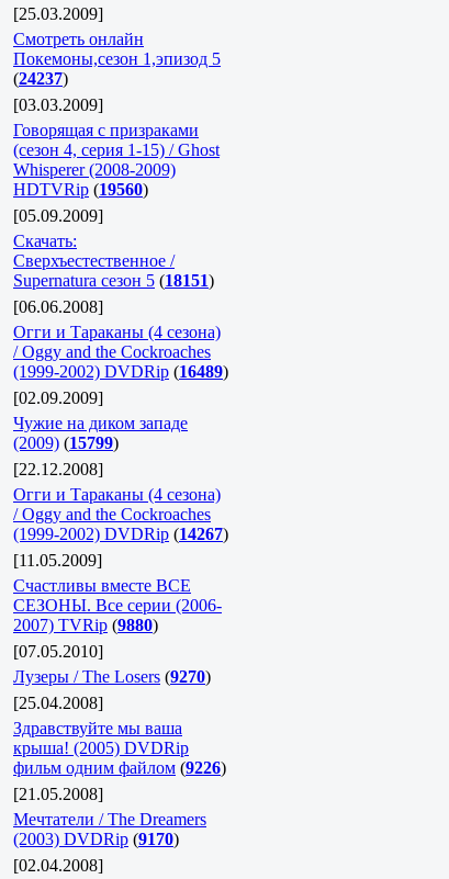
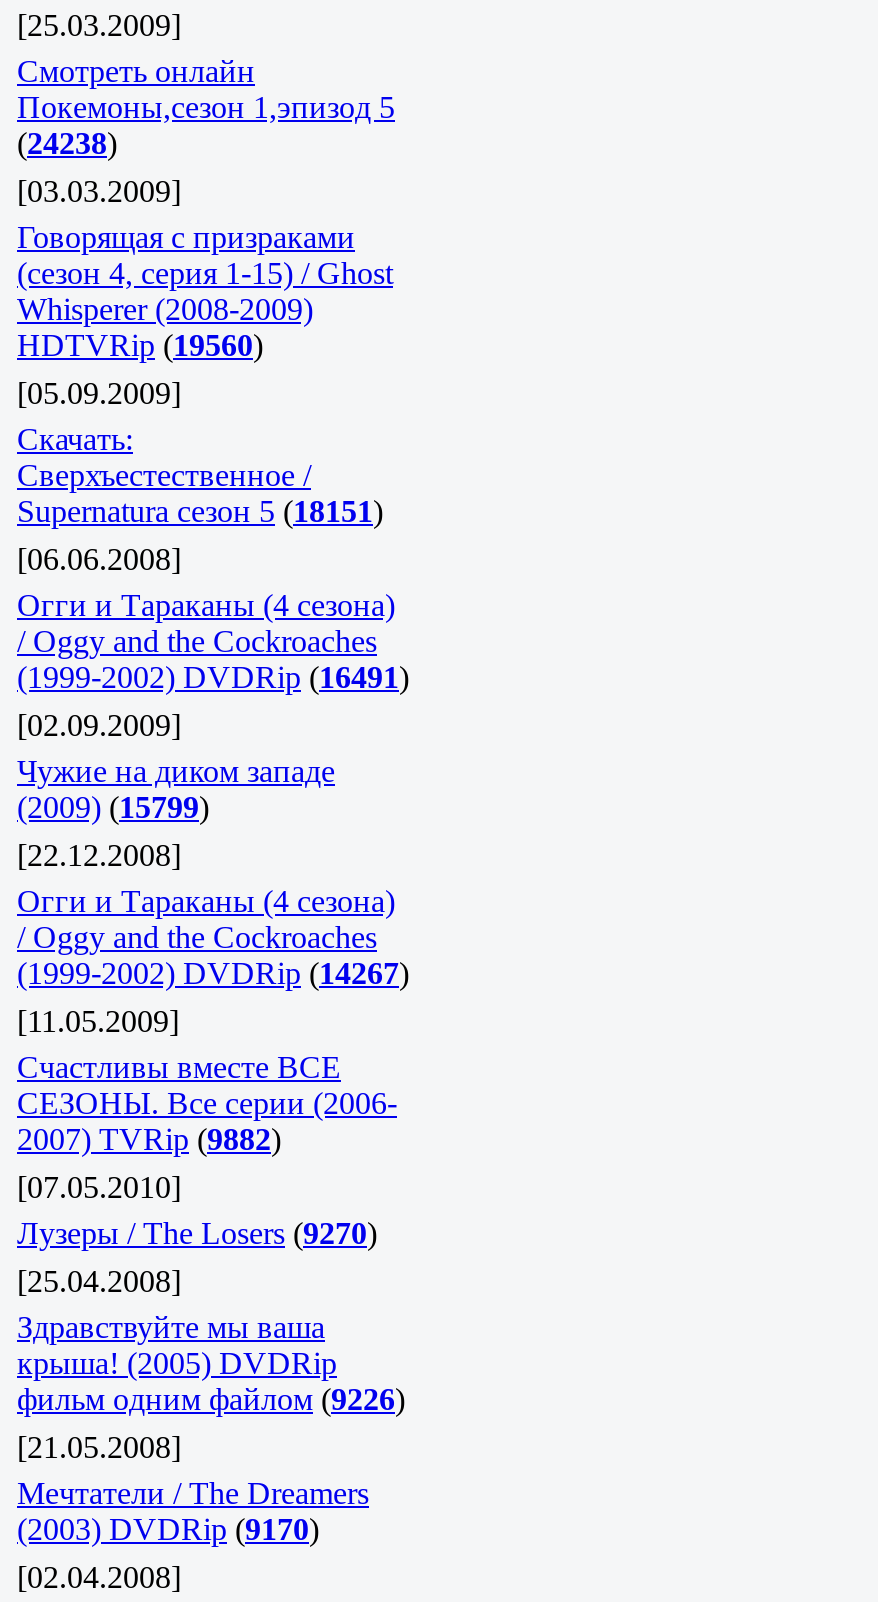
- (24237)
+ (24238)

- (1999-2002) DVDRip (16489)
+ (1999-2002) DVDRip (16491)

- 2007) TVRip (9880)
+ 2007) TVRip (9882)
